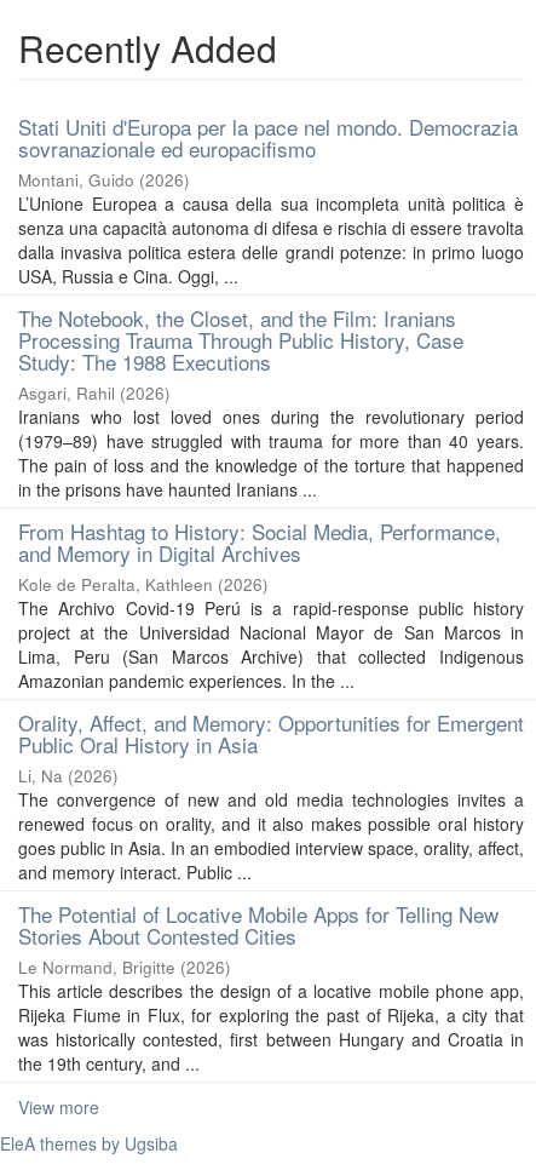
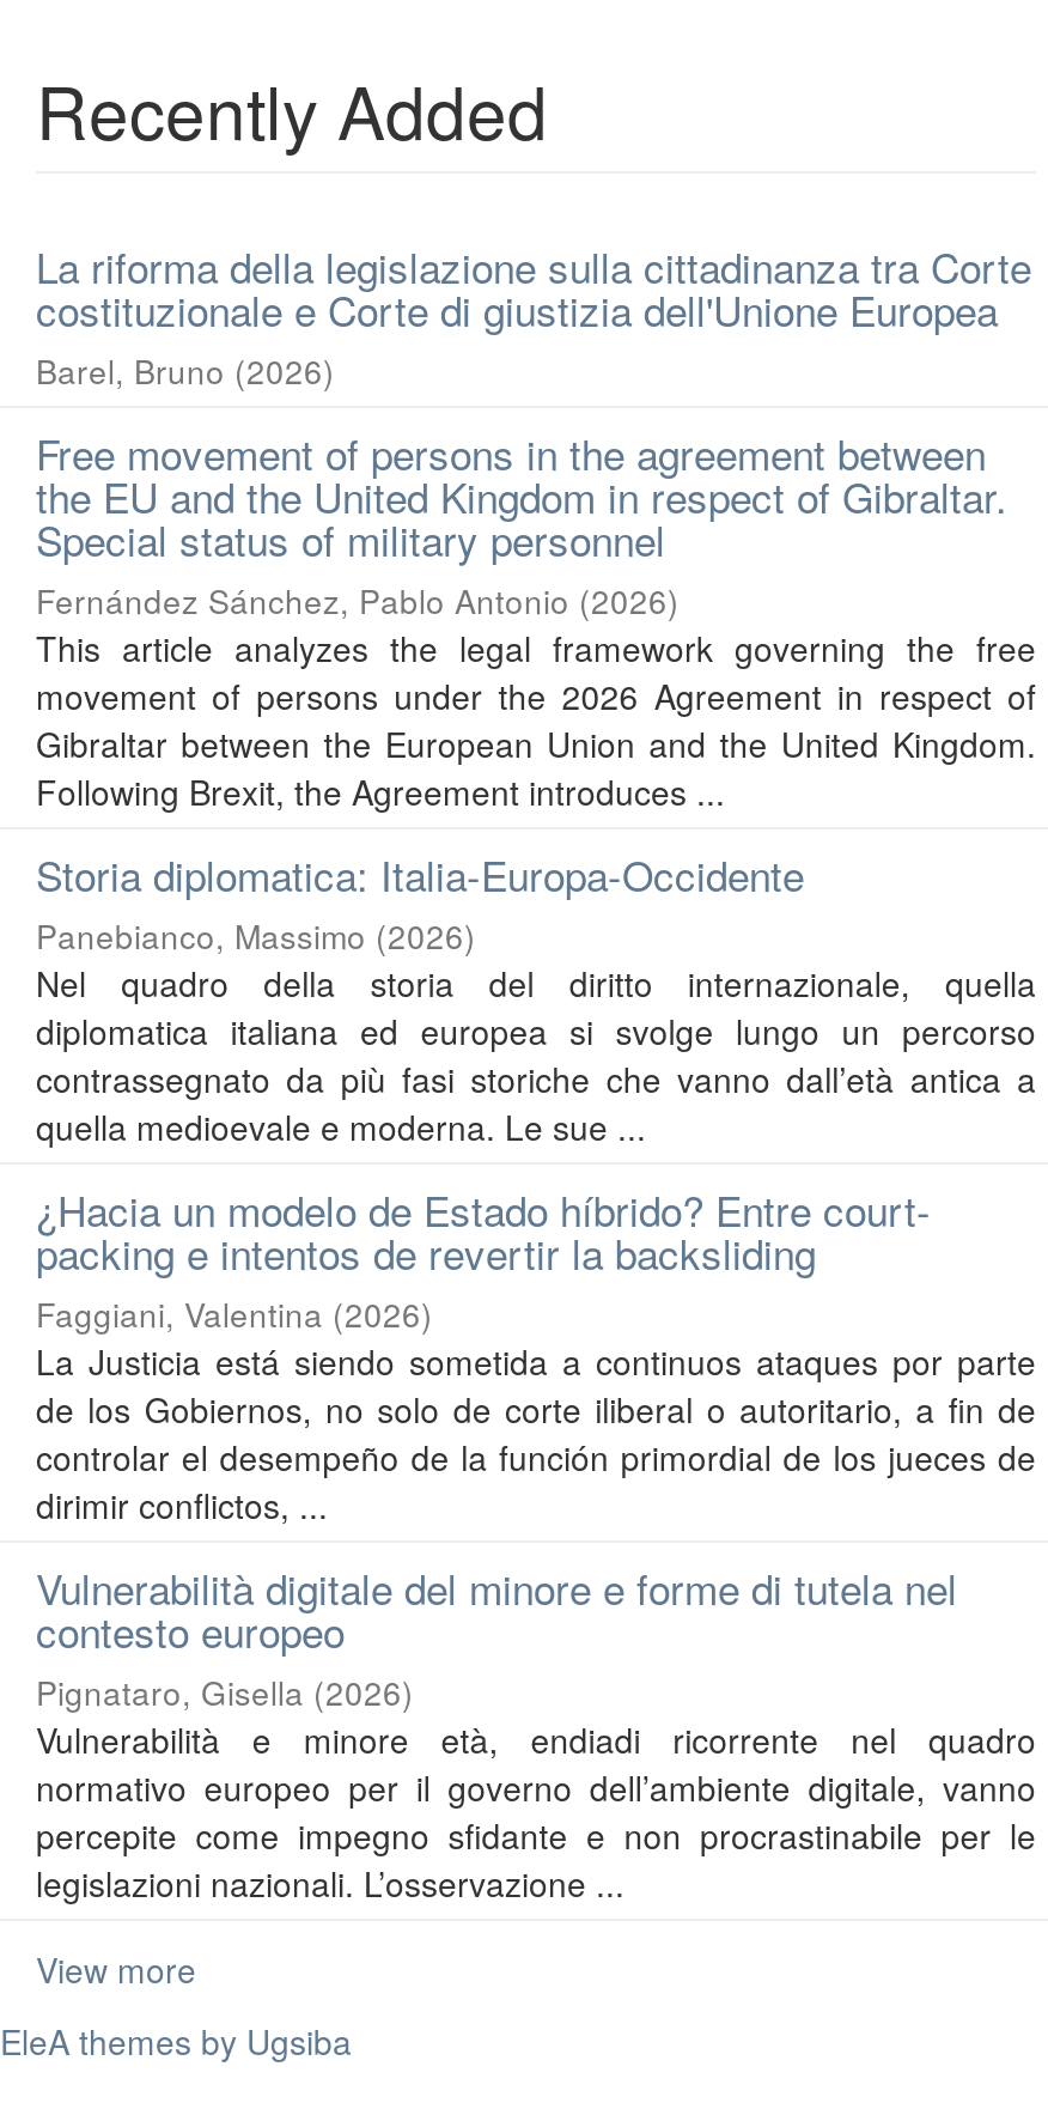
- Stati Uniti d'Europa per la pace nel mondo. Democrazia
- sovranazionale ed europacifismo
- Montani, Guido (2026)
- L’Unione Europea a causa della sua incompleta unità politica è
- senza una capacità autonoma di difesa e rischia di essere travolta
- dalla invasiva politica estera delle grandi potenze: in primo luogo
- USA, Russia e Cina. Oggi, ...
+ La riforma della legislazione sulla cittadinanza tra Corte
+ costituzionale e Corte di giustizia dell'Unione Europea
+ Barel, Bruno (2026)

- The Notebook, the Closet, and the Film: Iranians
- Processing Trauma Through Public History, Case
- Study: The 1988 Executions
- Asgari, Rahil (2026)
- Iranians who lost loved ones during the revolutionary period
- (1979–89) have struggled with trauma for more than 40 years.
- The pain of loss and the knowledge of the torture that happened
- in the prisons have haunted Iranians ...
+ Free movement of persons in the agreement between
+ the EU and the United Kingdom in respect of Gibraltar.
+ Special status of military personnel
+ Fernández Sánchez, Pablo Antonio (2026)
+ This article analyzes the legal framework governing the free
+ movement of persons under the 2026 Agreement in respect of
+ Gibraltar between the European Union and the United Kingdom.
+ Following Brexit, the Agreement introduces ...

- From Hashtag to History: Social Media, Performance,
- and Memory in Digital Archives
- Kole de Peralta, Kathleen (2026)
- The Archivo Covid-19 Perú is a rapid-response public history
- project at the Universidad Nacional Mayor de San Marcos in
- Lima, Peru (San Marcos Archive) that collected Indigenous
- Amazonian pandemic experiences. In the ...
+ Storia diplomatica: Italia-Europa-Occidente
+ Panebianco, Massimo (2026)
+ Nel quadro della storia del diritto internazionale, quella
+ diplomatica italiana ed europea si svolge lungo un percorso
+ contrassegnato da più fasi storiche che vanno dall’età antica a
+ quella medioevale e moderna. Le sue ...

- Orality, Affect, and Memory: Opportunities for Emergent
- Public Oral History in Asia
- Li, Na (2026)
- The convergence of new and old media technologies invites a
- renewed focus on orality, and it also makes possible oral history
- goes public in Asia. In an embodied interview space, orality, affect,
- and memory interact. Public ...
+ ¿Hacia un modelo de Estado híbrido? Entre court-
+ packing e intentos de revertir la backsliding
+ Faggiani, Valentina (2026)
+ La Justicia está siendo sometida a continuos ataques por parte
+ de los Gobiernos, no solo de corte iliberal o autoritario, a fin de
+ controlar el desempeño de la función primordial de los jueces de
+ dirimir conflictos, ...

- The Potential of Locative Mobile Apps for Telling New
- Stories About Contested Cities
- Le Normand, Brigitte (2026)
- This article describes the design of a locative mobile phone app,
- Rijeka Fiume in Flux, for exploring the past of Rijeka, a city that
- was historically contested, first between Hungary and Croatia in
- the 19th century, and ...
+ Vulnerabilità digitale del minore e forme di tutela nel
+ contesto europeo
+ Pignataro, Gisella (2026)
+ Vulnerabilità e minore età, endiadi ricorrente nel quadro
+ normativo europeo per il governo dell’ambiente digitale, vanno
+ percepite come impegno sfidante e non procrastinabile per le
+ legislazioni nazionali. L’osservazione ...
